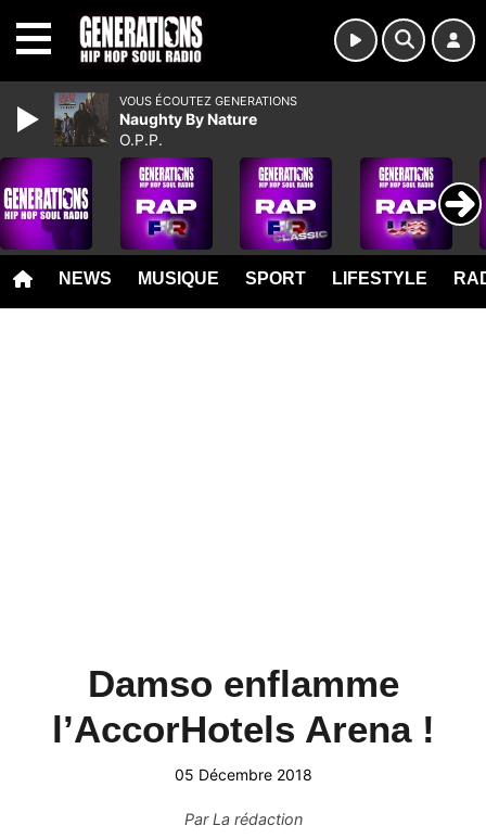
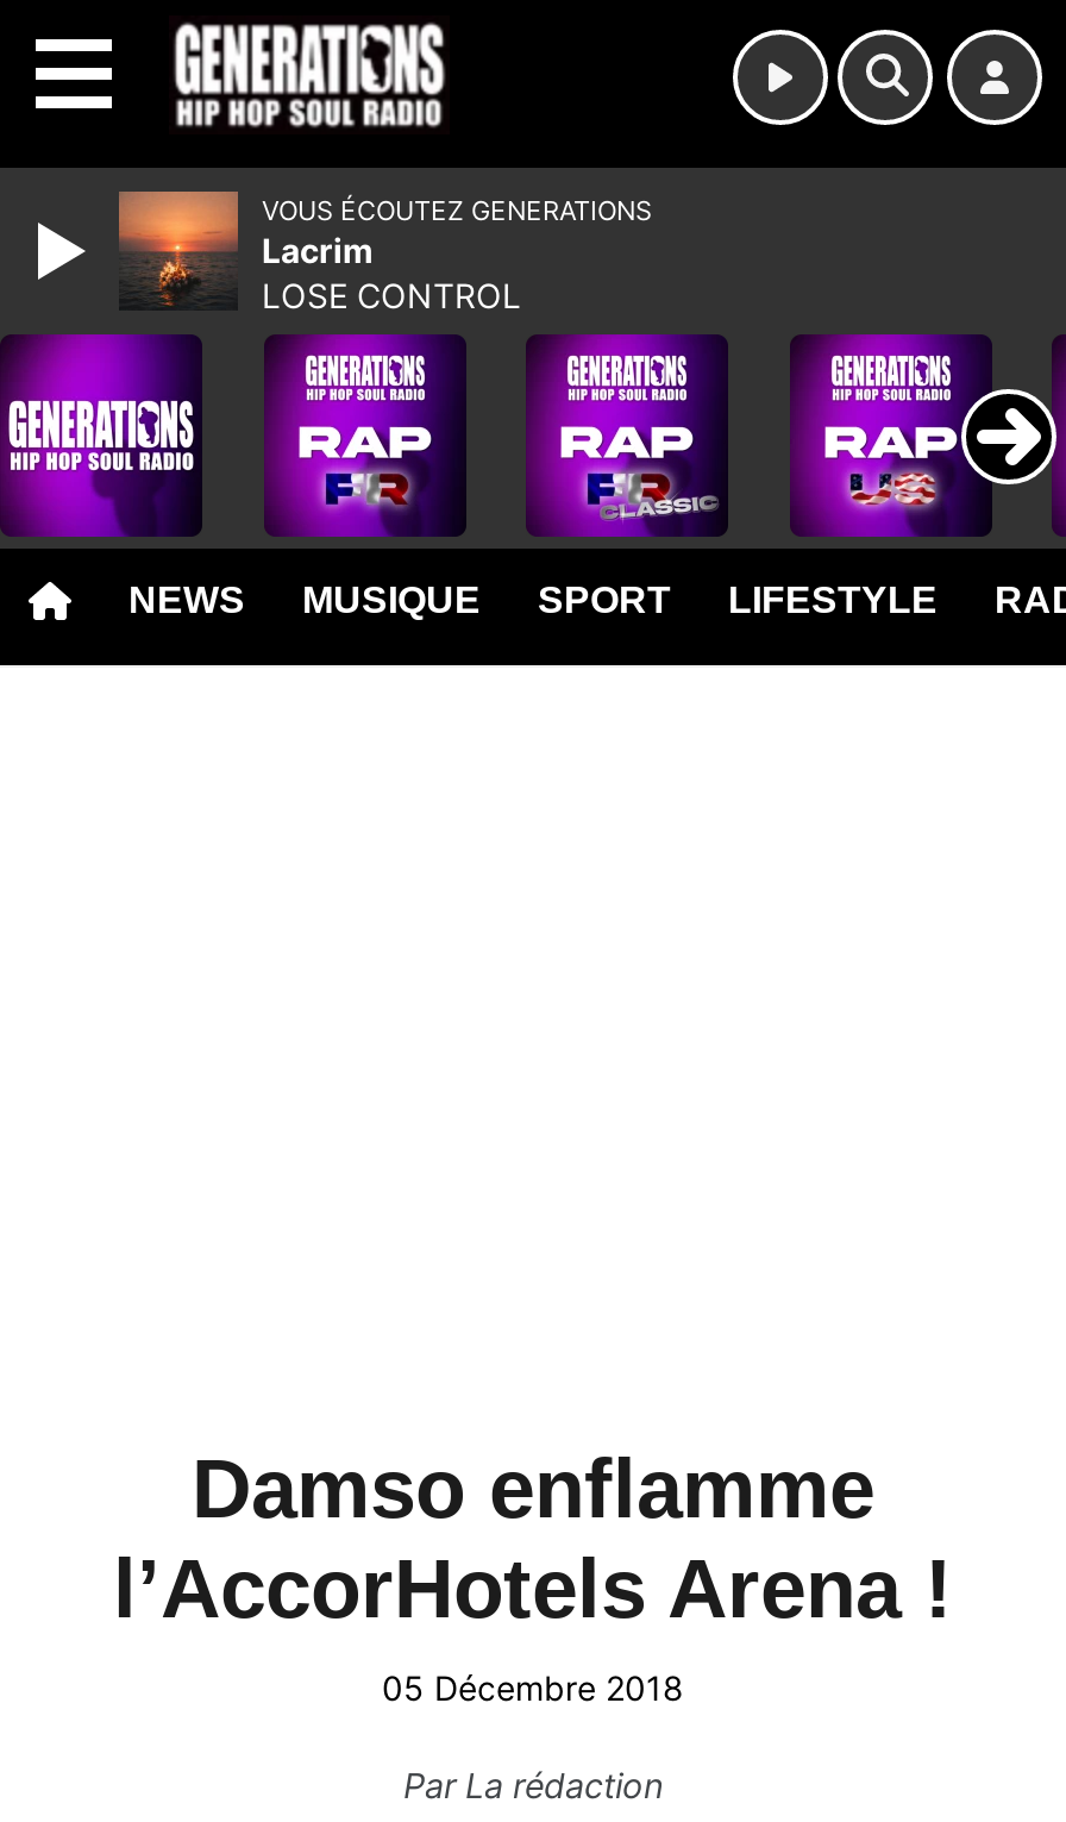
- [image]
- Naughty By Nature
- O.P.P.
+ [image]
+ Lacrim
+ LOSE CONTROL
